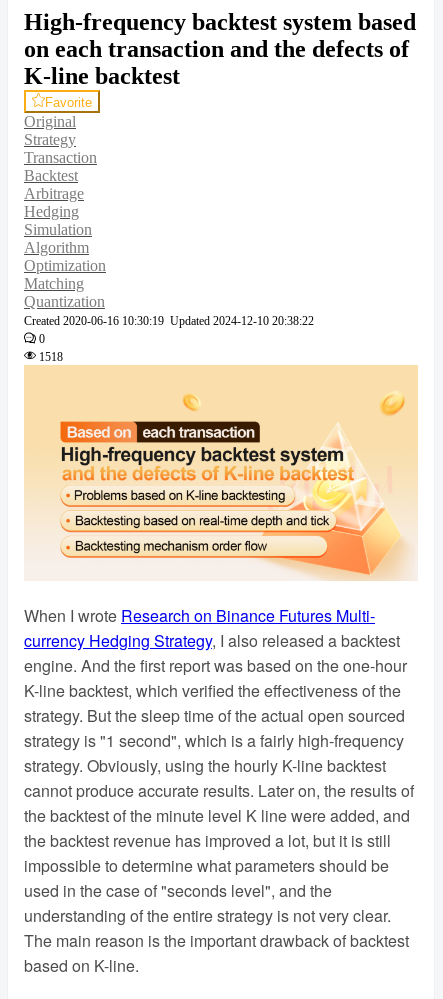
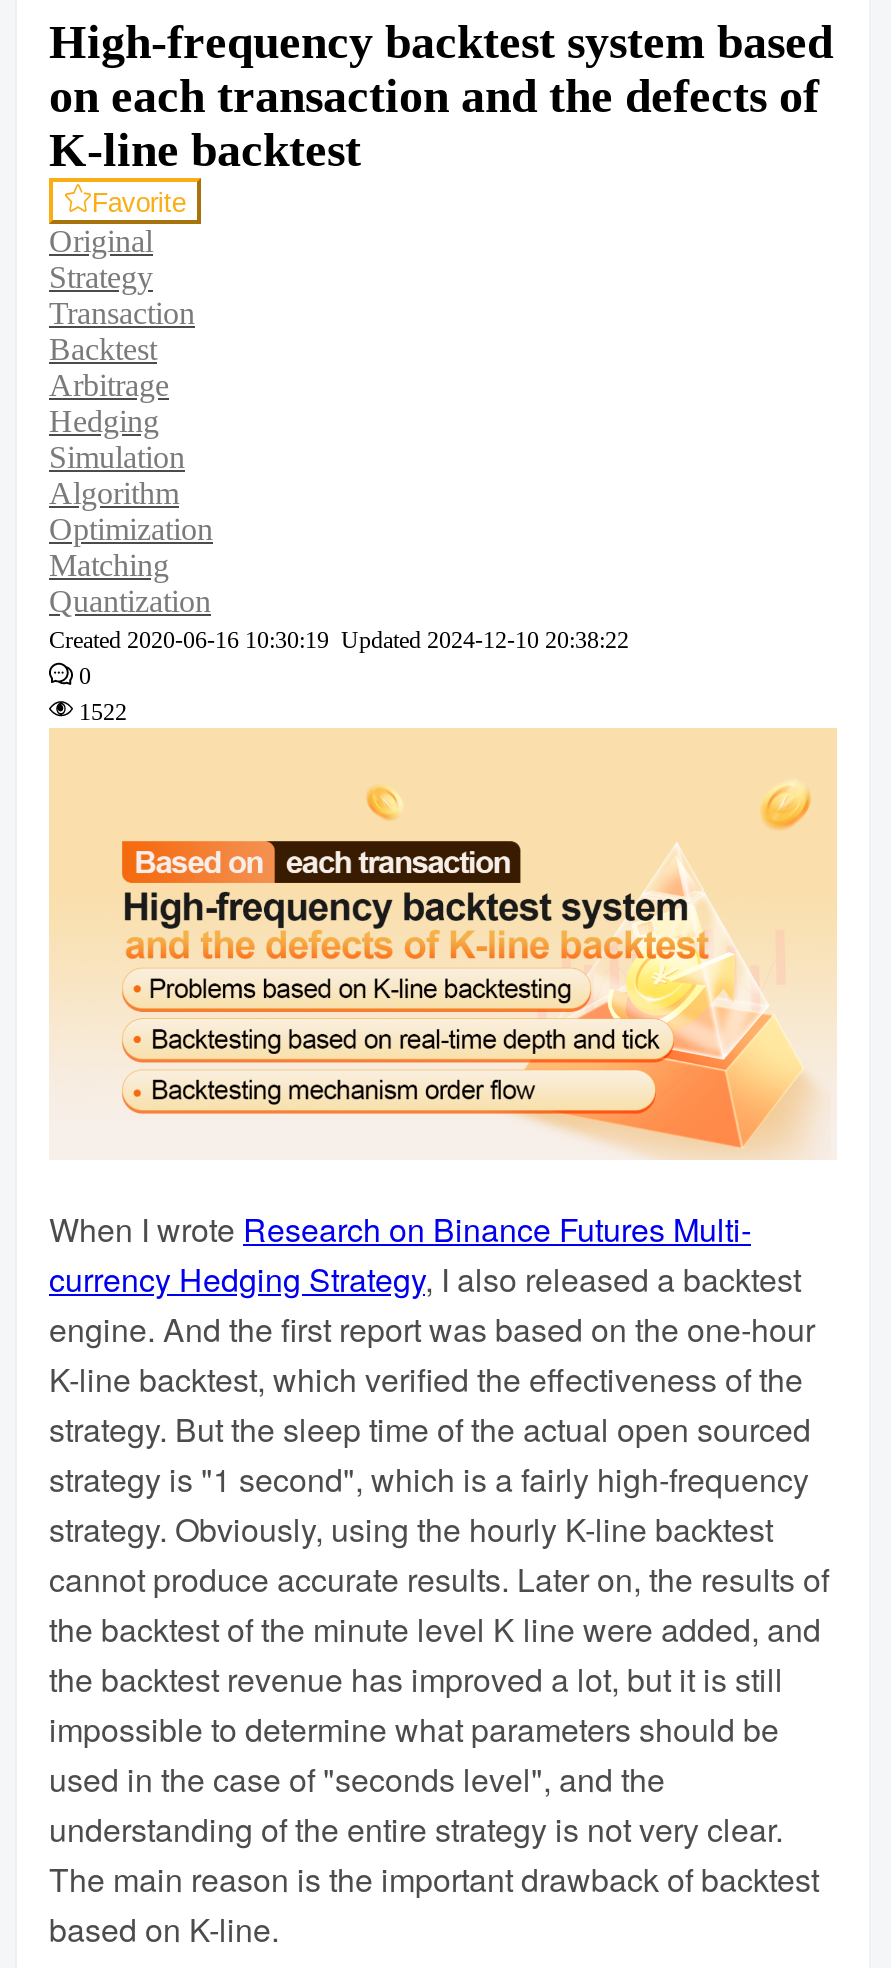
- 1518
+ 1522
